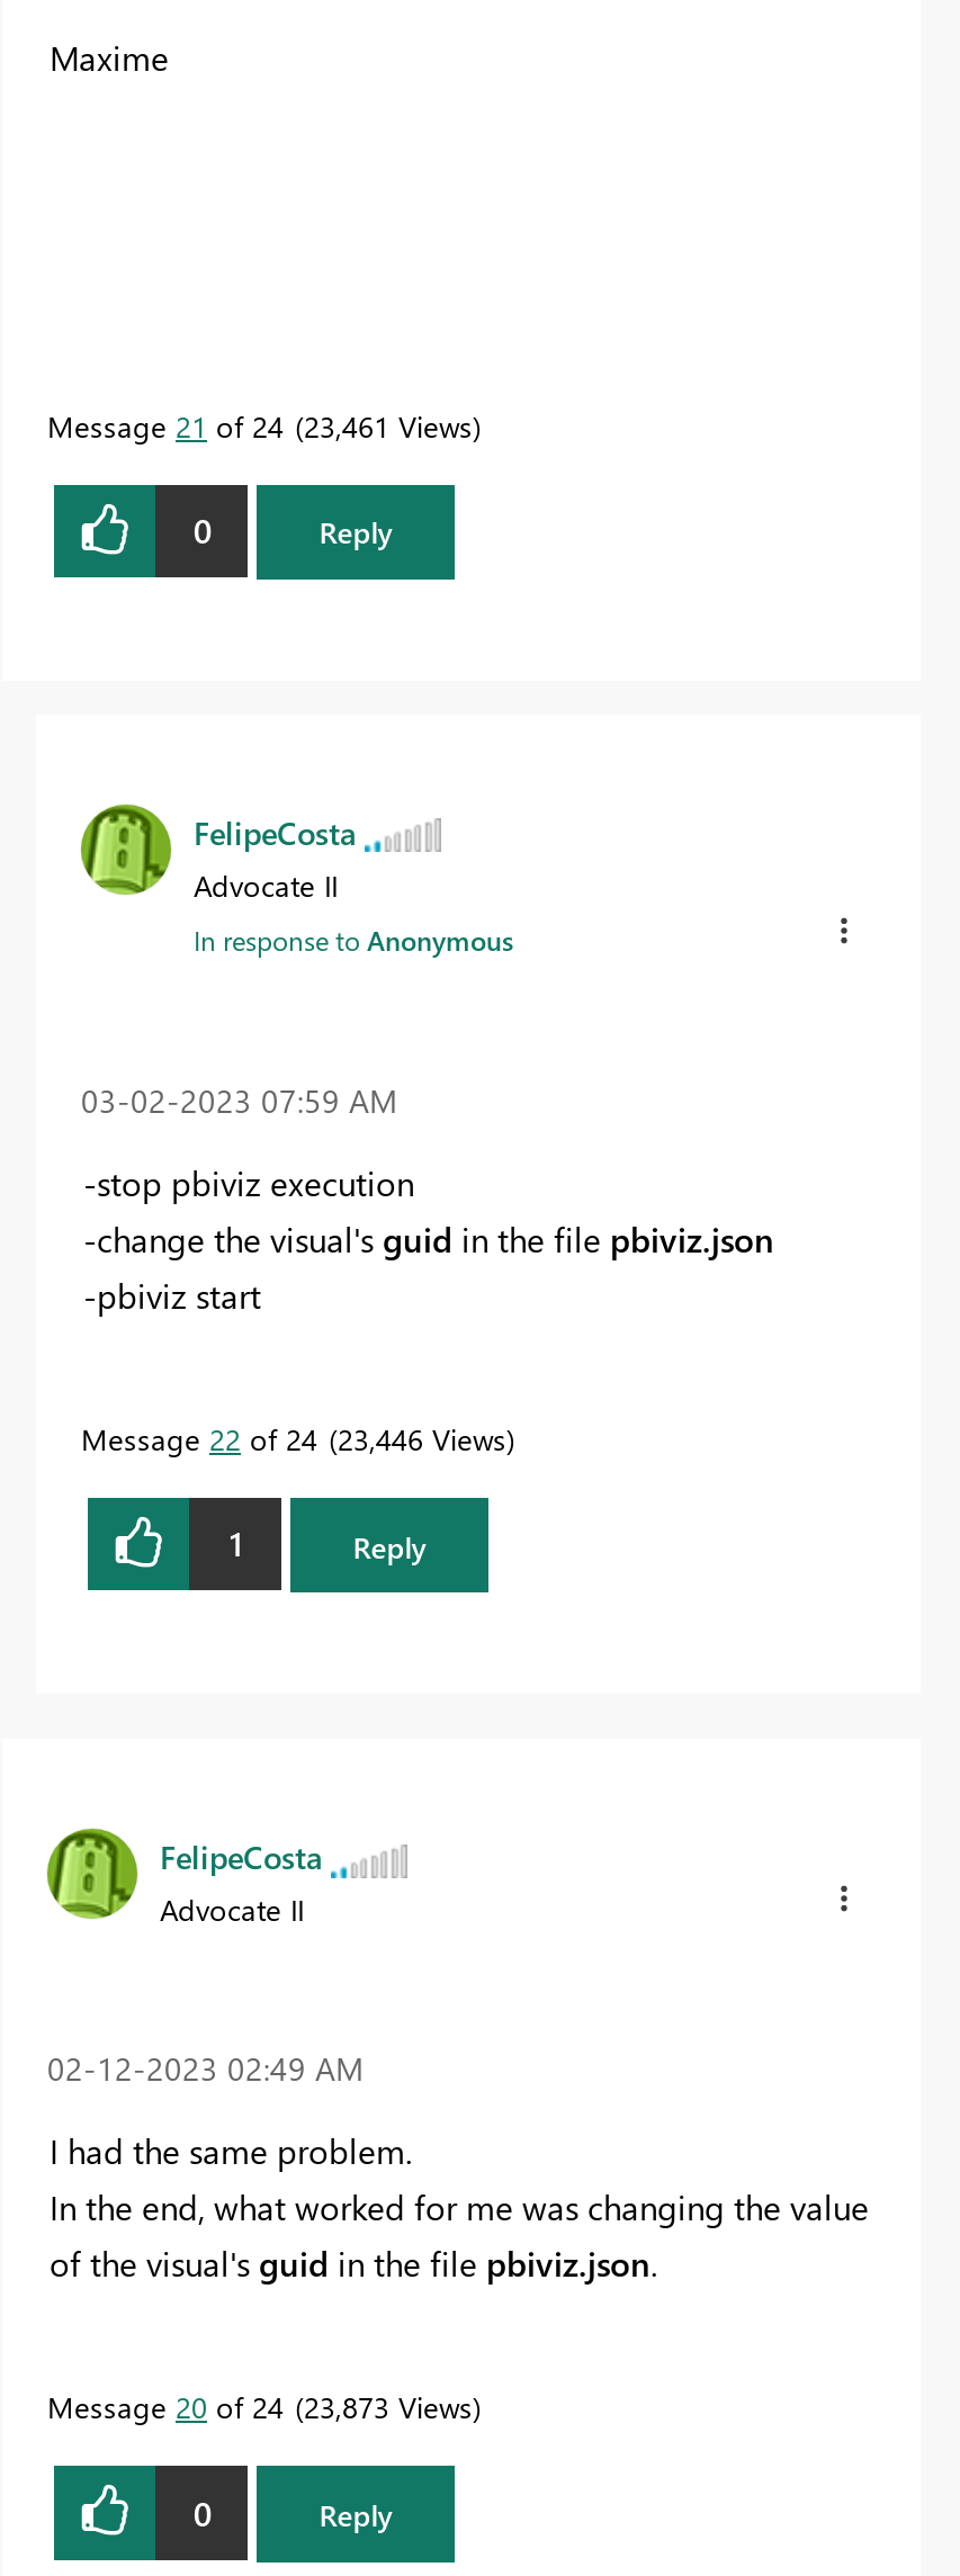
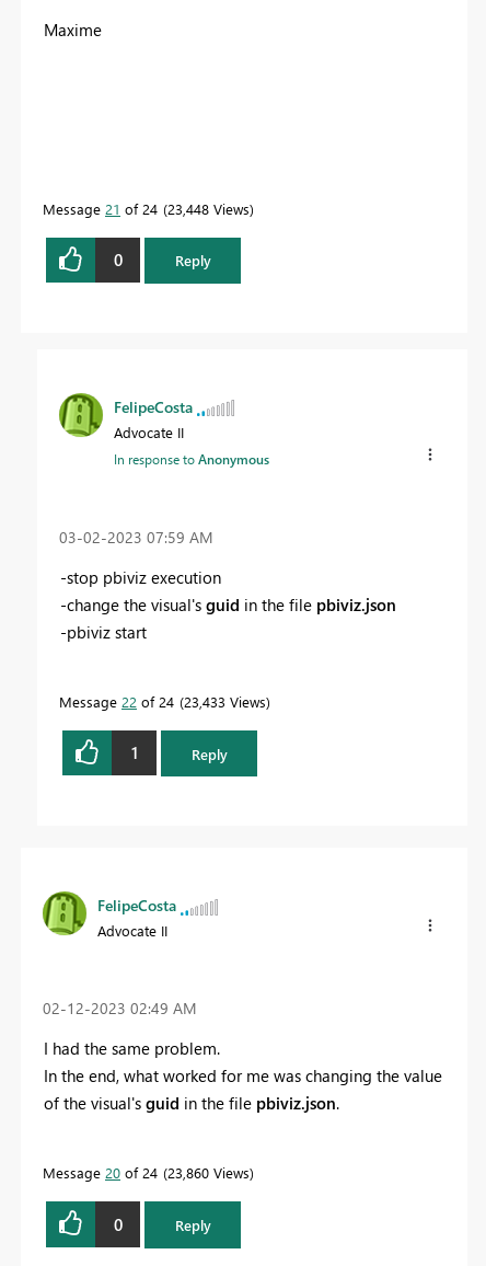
- Message 21 of 24 23,461 Views
+ Message 21 of 24 23,448 Views

- Message 22 of 24 23,446 Views
+ Message 22 of 24 23,433 Views

- Message 20 of 24 23,873 Views
+ Message 20 of 24 23,860 Views
